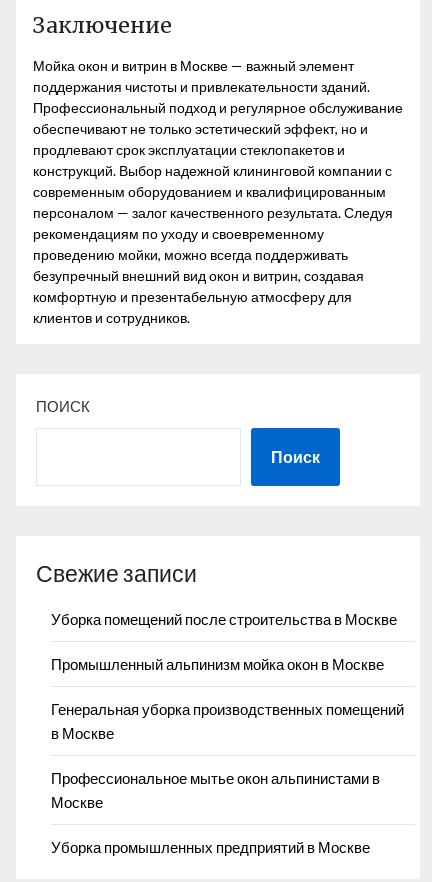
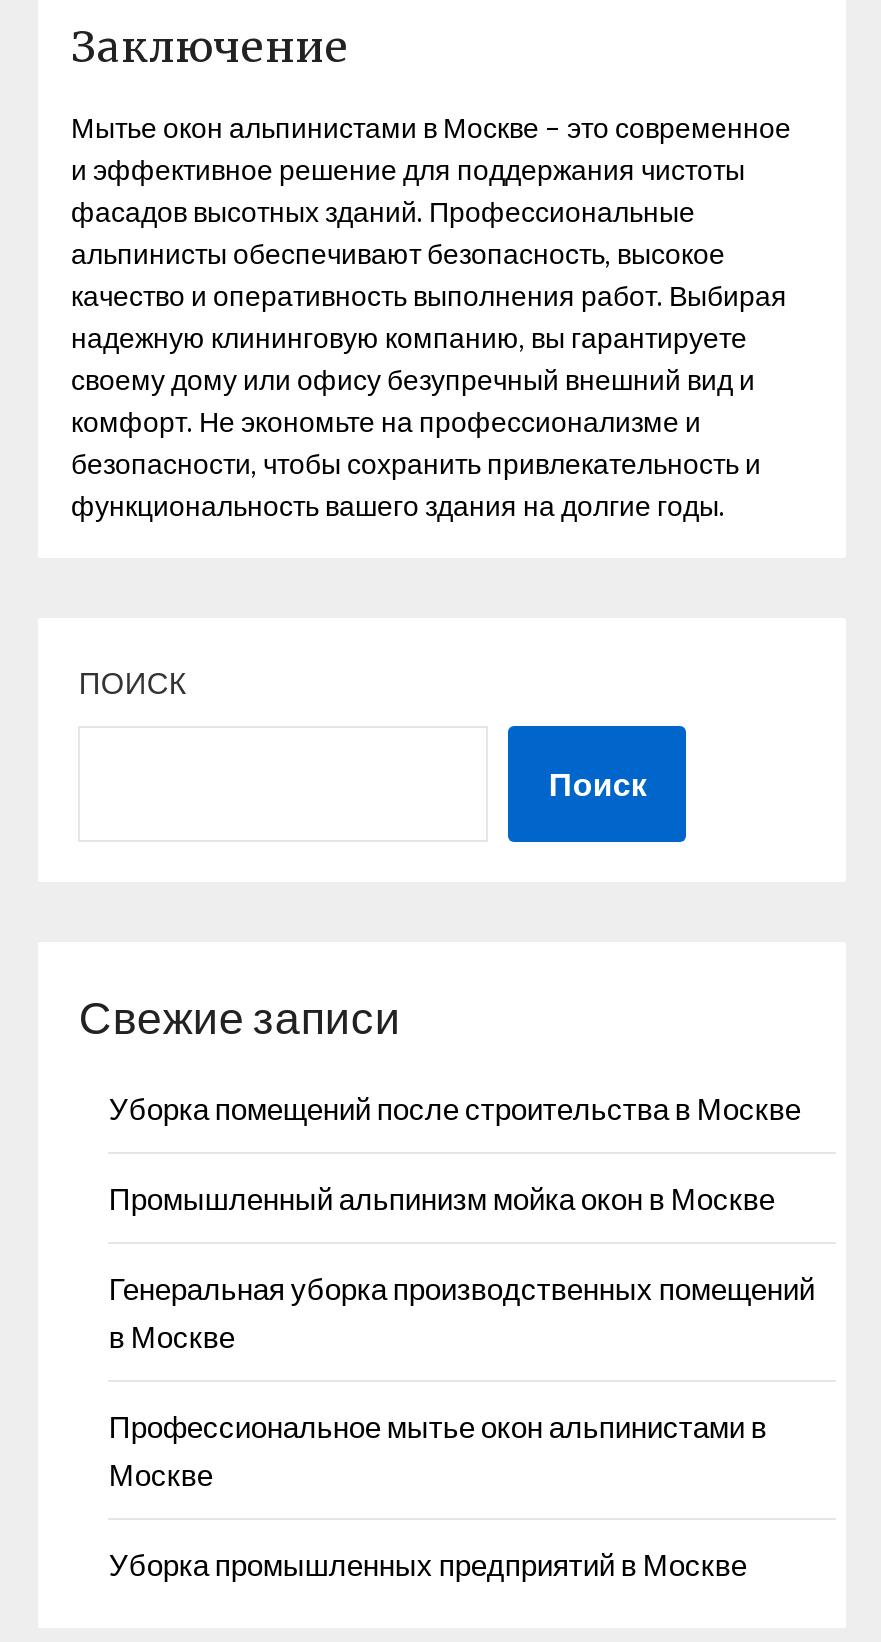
- Мойка окон и витрин в Москве — важный элемент
- поддержания чистоты и привлекательности зданий.
- Профессиональный подход и регулярное обслуживание
- обеспечивают не только эстетический эффект, но и
- продлевают срок эксплуатации стеклопакетов и
- конструкций. Выбор надежной клининговой компании с
- современным оборудованием и квалифицированным
- персоналом — залог качественного результата. Следуя
- рекомендациям по уходу и своевременному
- проведению мойки, можно всегда поддерживать
- безупречный внешний вид окон и витрин, создавая
- комфортную и презентабельную атмосферу для
- клиентов и сотрудников.
+ Мытье окон альпинистами в Москве – это современное
+ и эффективное решение для поддержания чистоты
+ фасадов высотных зданий. Профессиональные
+ альпинисты обеспечивают безопасность, высокое
+ качество и оперативность выполнения работ. Выбирая
+ надежную клининговую компанию, вы гарантируете
+ своему дому или офису безупречный внешний вид и
+ комфорт. Не экономьте на профессионализме и
+ безопасности, чтобы сохранить привлекательность и
+ функциональность вашего здания на долгие годы.
